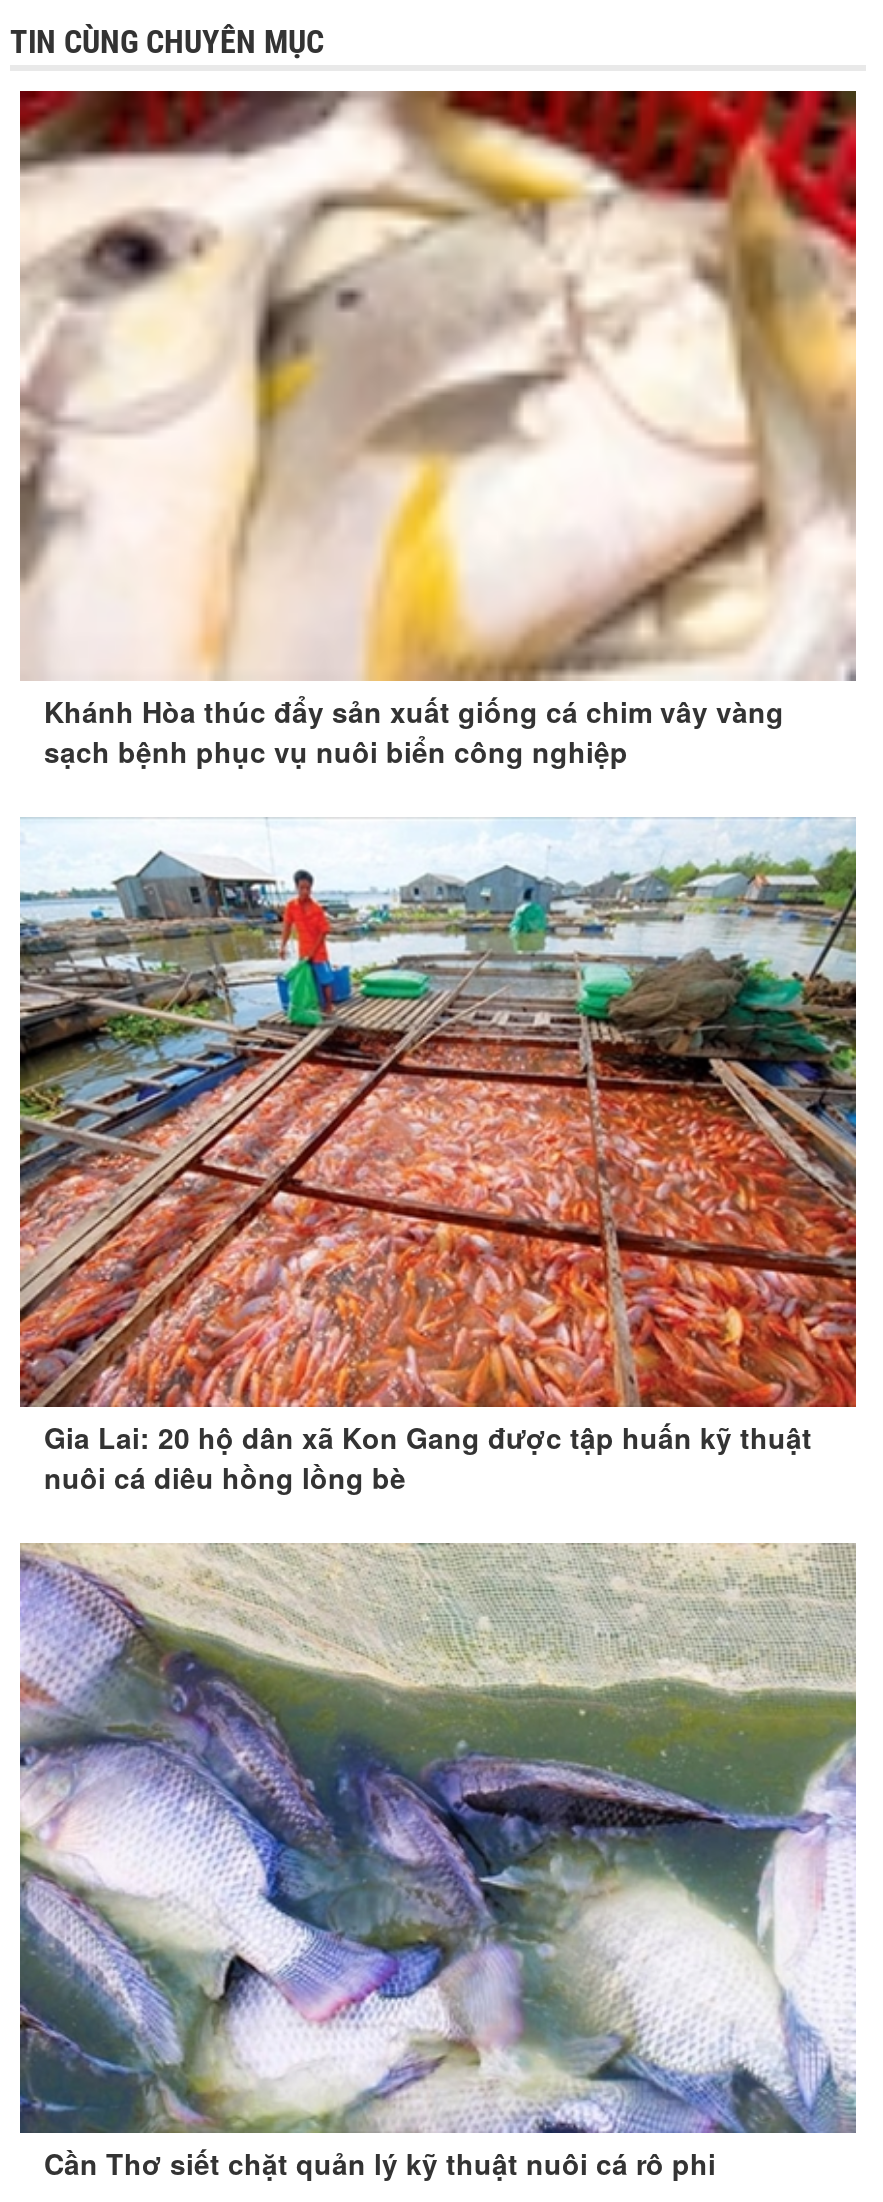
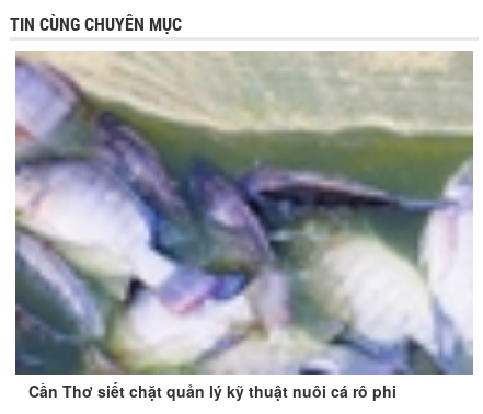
- [image]
- Khánh Hòa thúc đẩy sản xuất giống cá chim vây vàng
- sạch bệnh phục vụ nuôi biển công nghiệp

- [image]
- Gia Lai: 20 hộ dân xã Kon Gang được tập huấn kỹ thuật
- nuôi cá diêu hồng lồng bè
